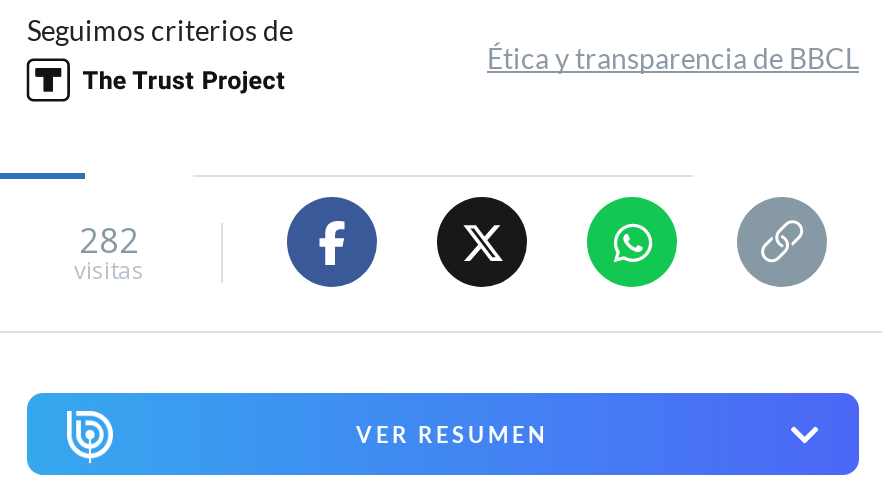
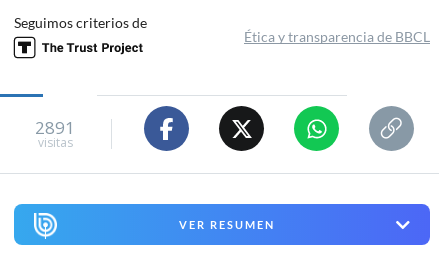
- 282
+ 2891
